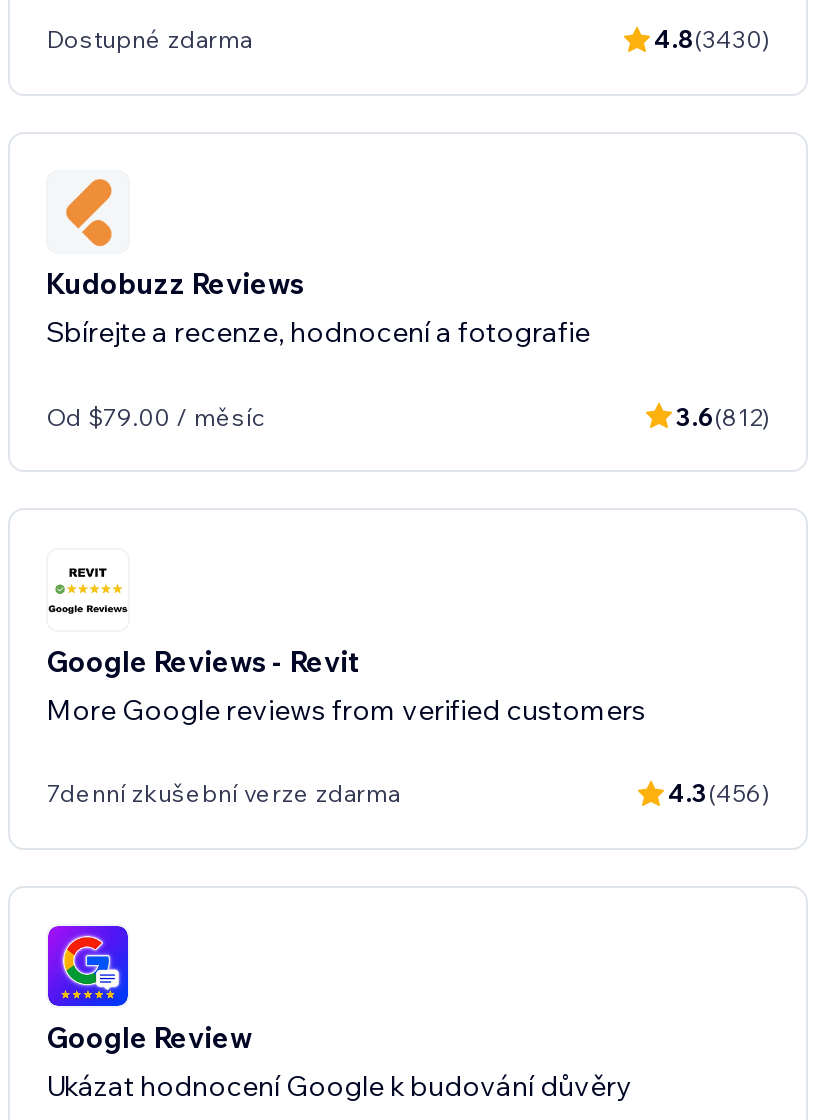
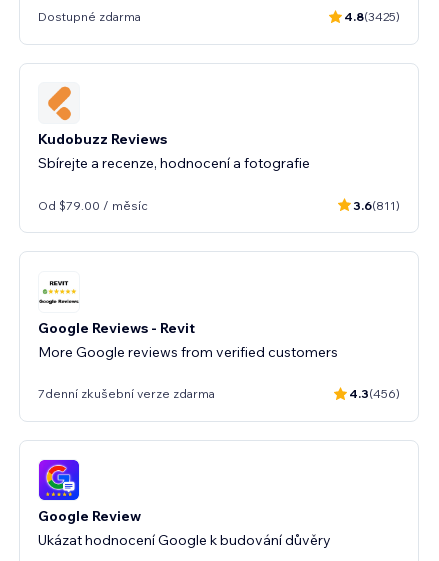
- 4.8(3430)
+ 4.8(3425)

- 3.6(812)
+ 3.6(811)
